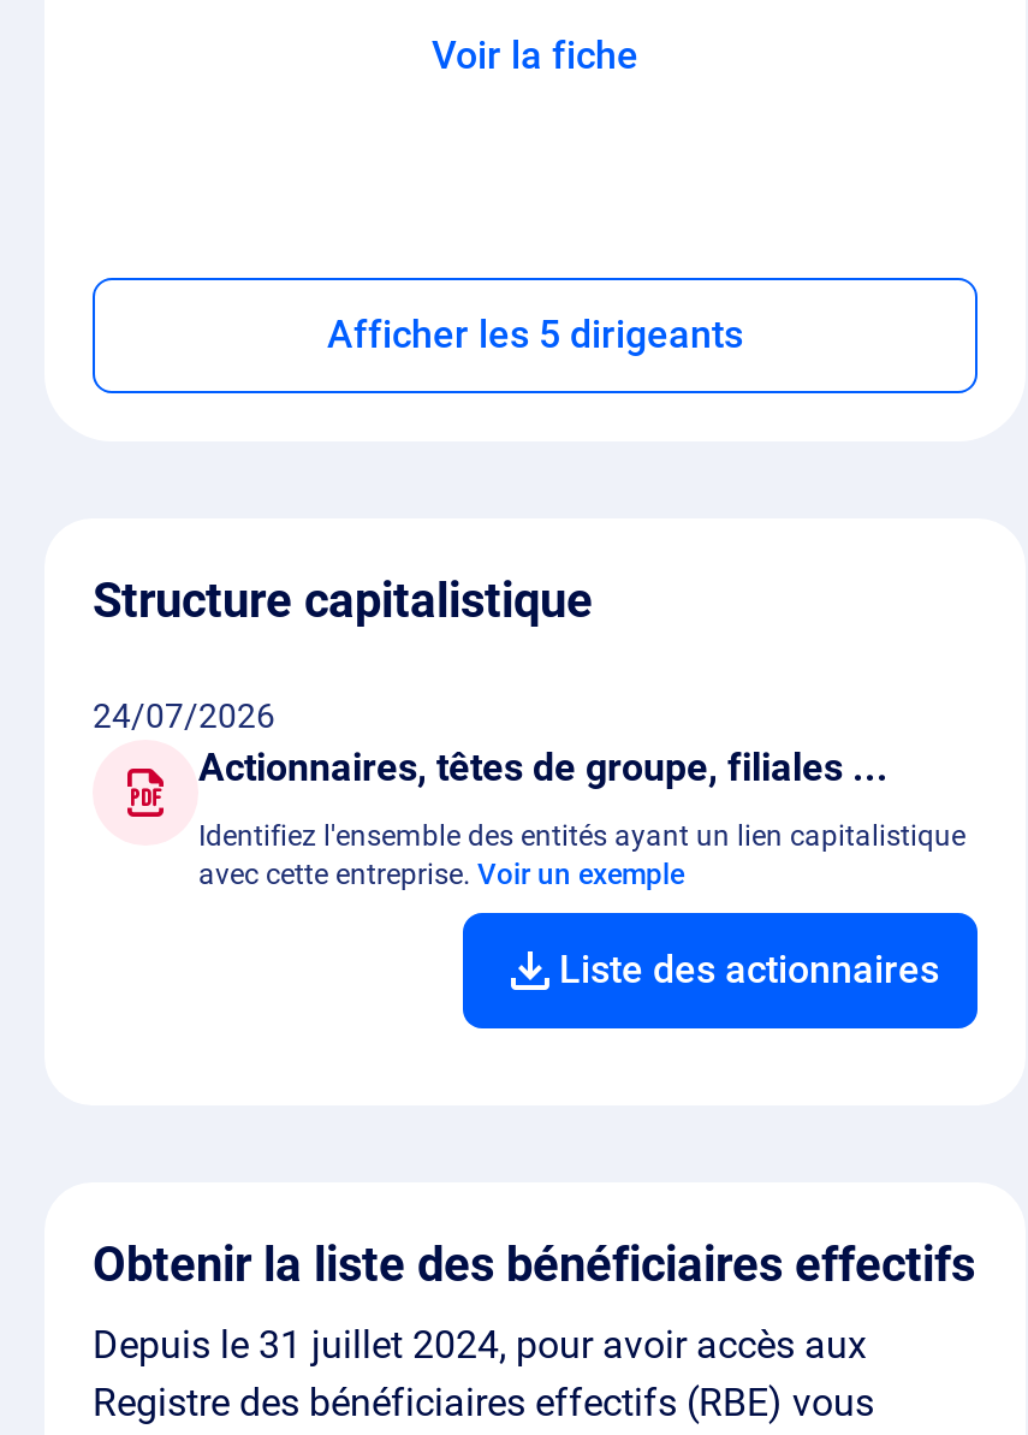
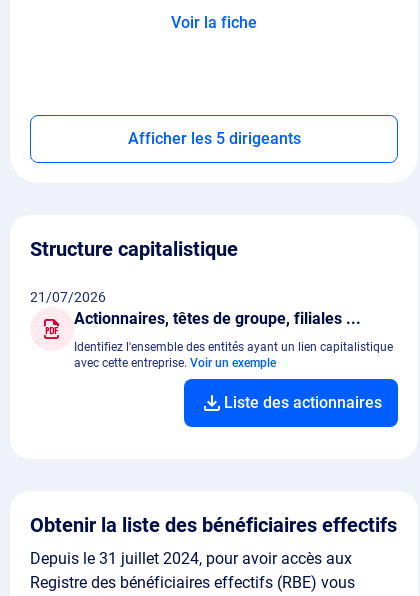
- 24/07/2026
+ 21/07/2026
